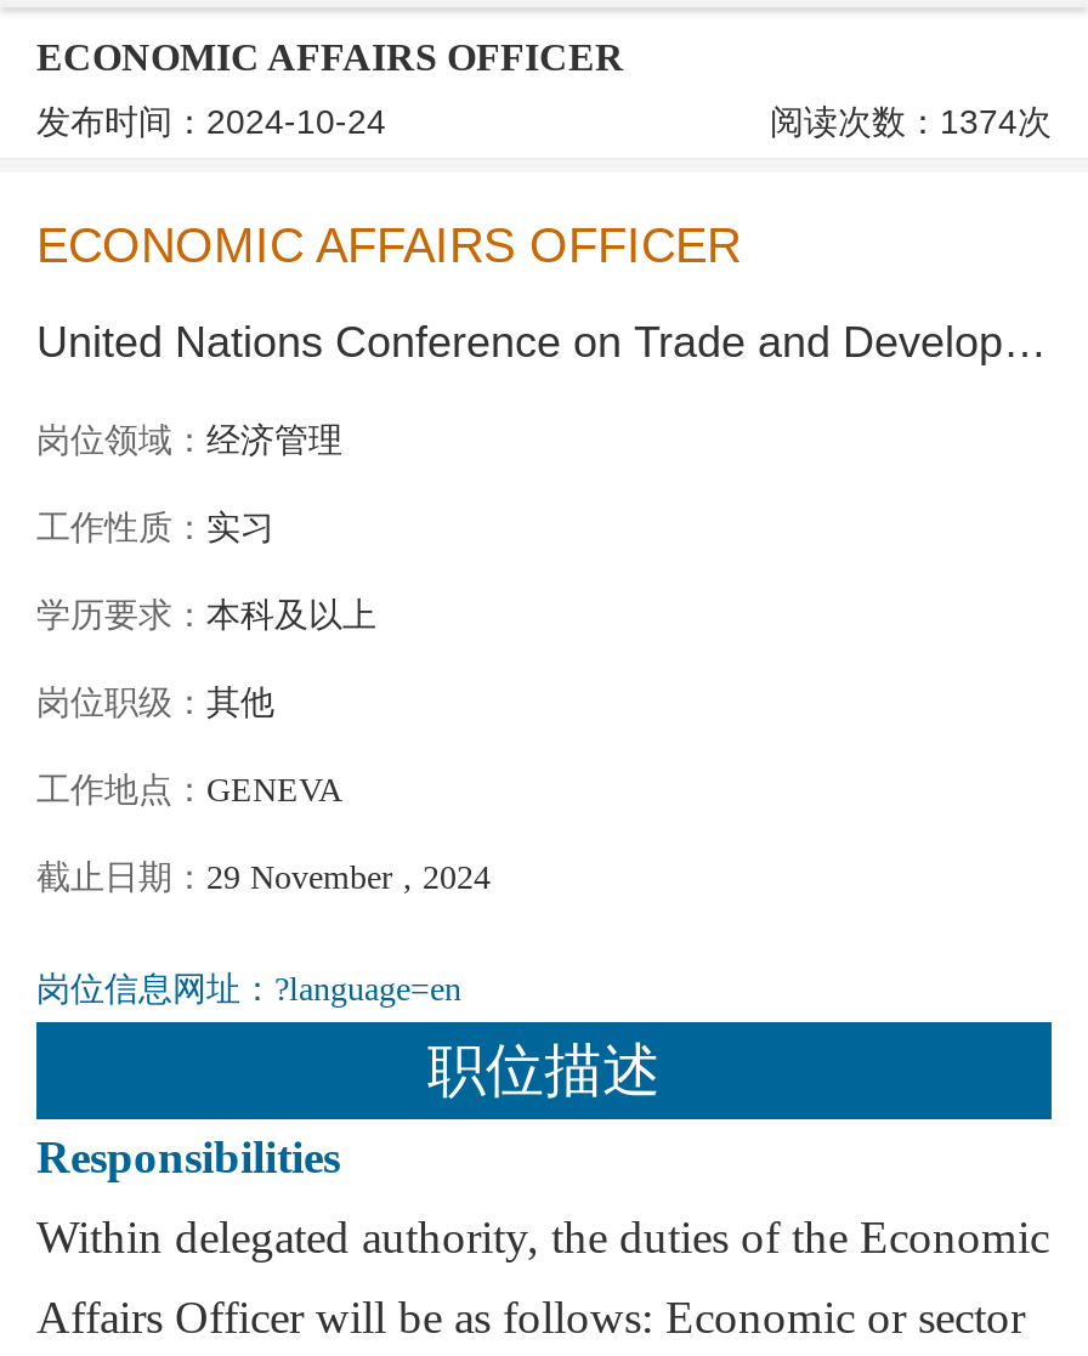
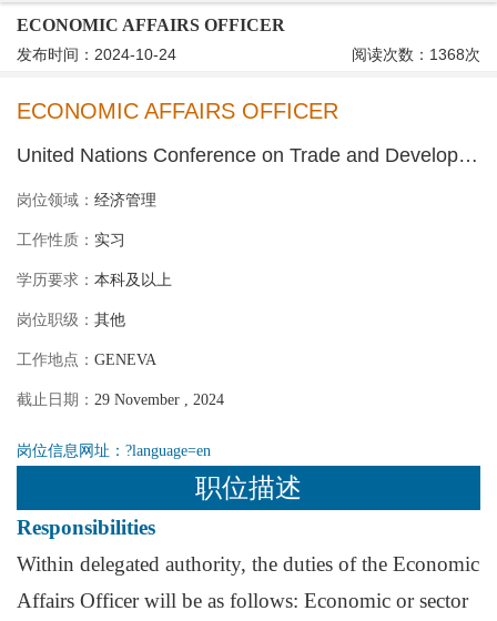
- 阅读次数：1374次
+ 阅读次数：1368次
